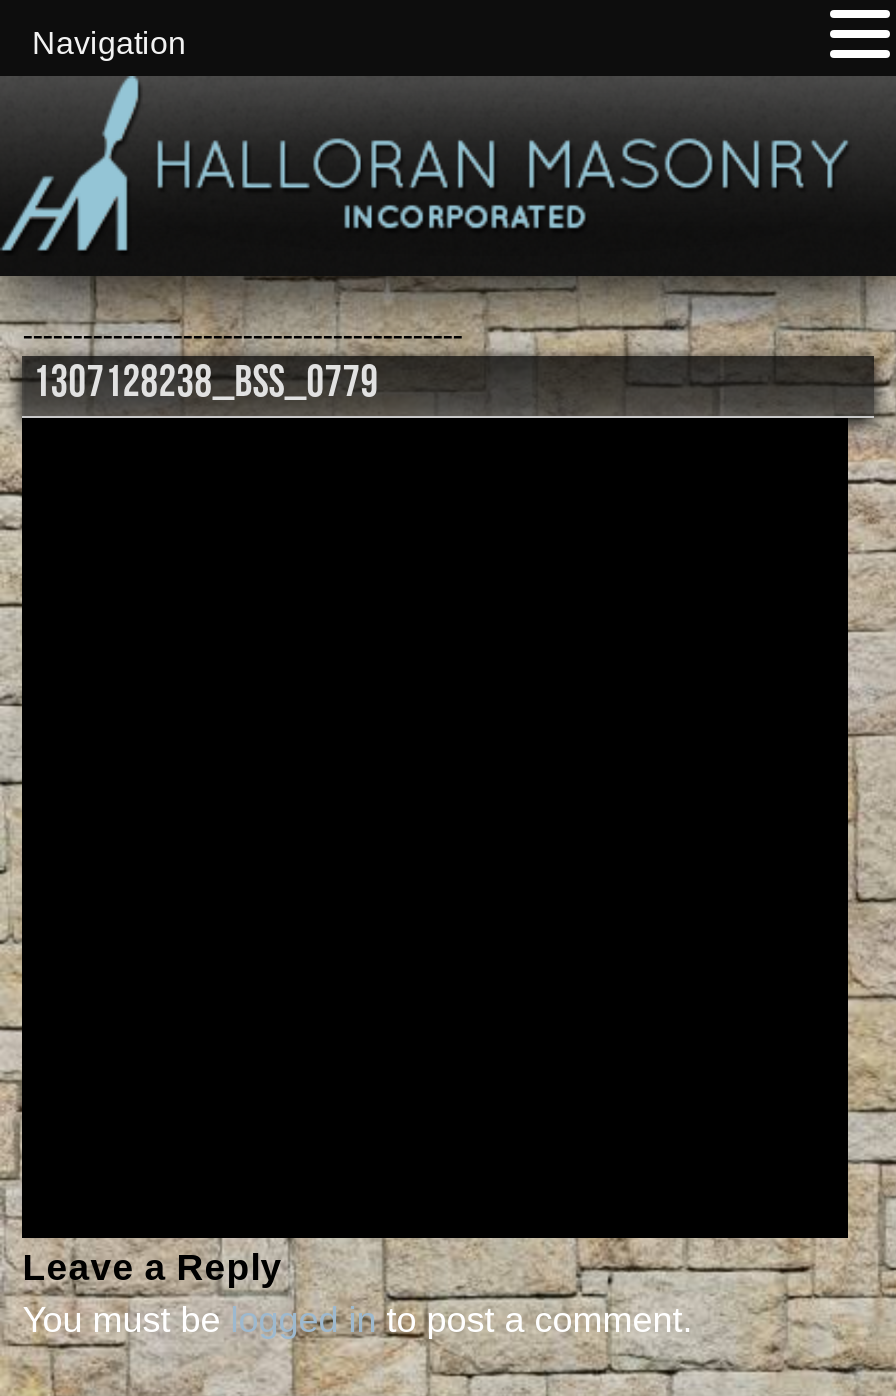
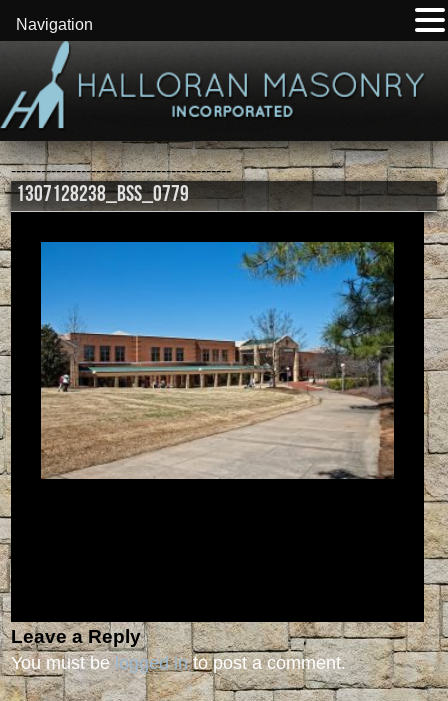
+ [image]
